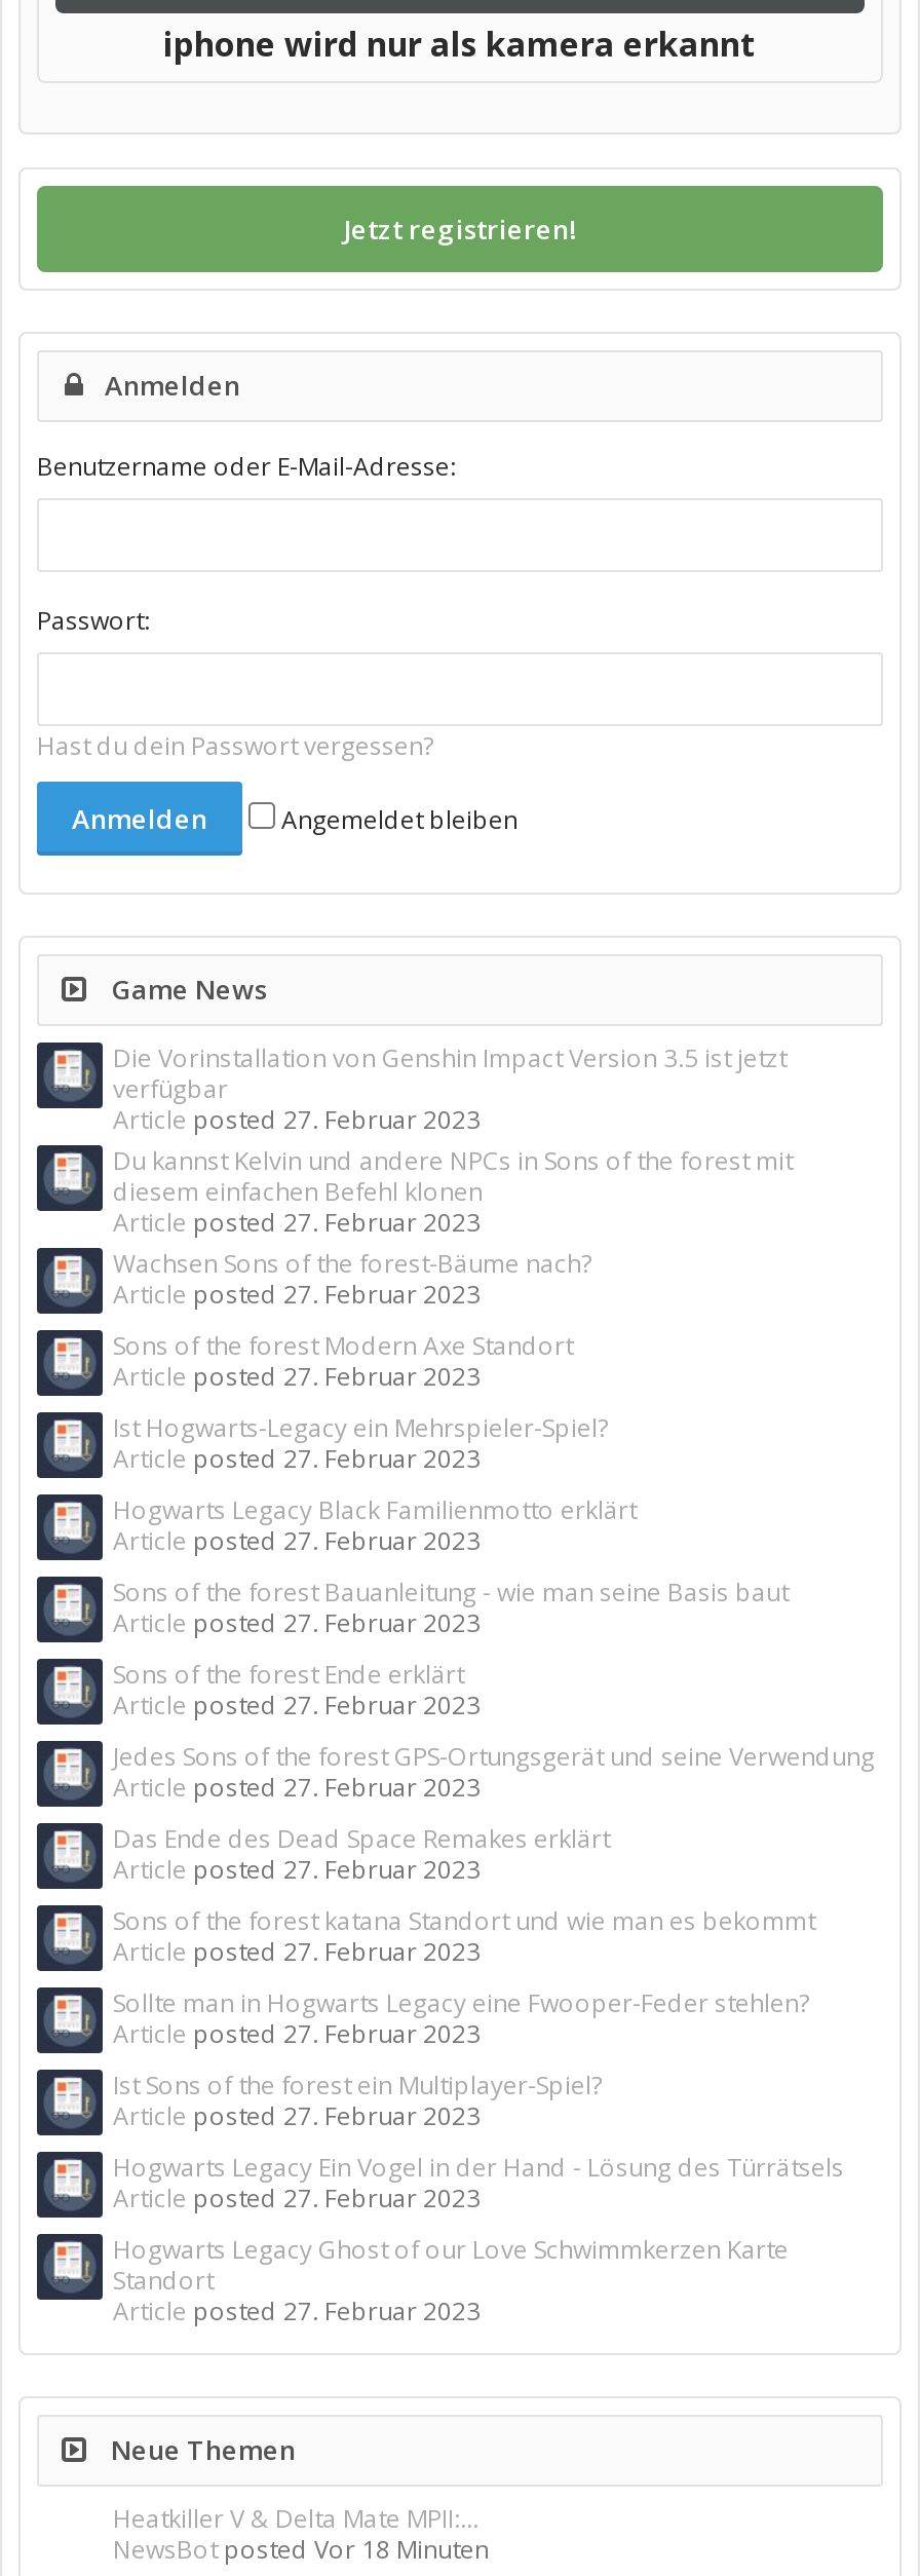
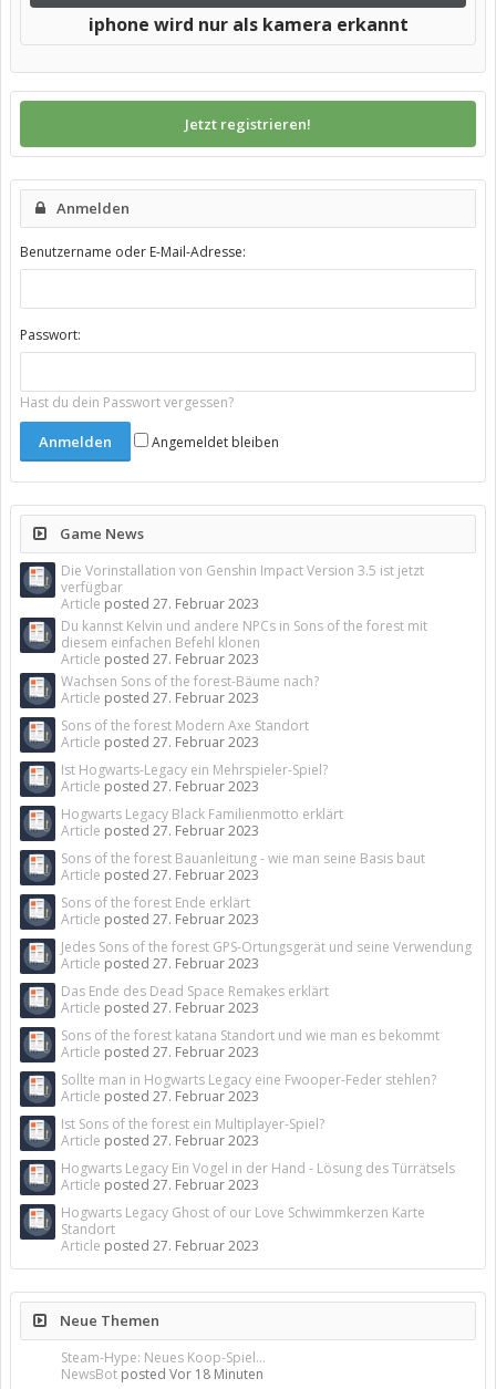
- Heatkiller V & Delta Mate MPII:...
+ Steam-Hype: Neues Koop-Spiel...
